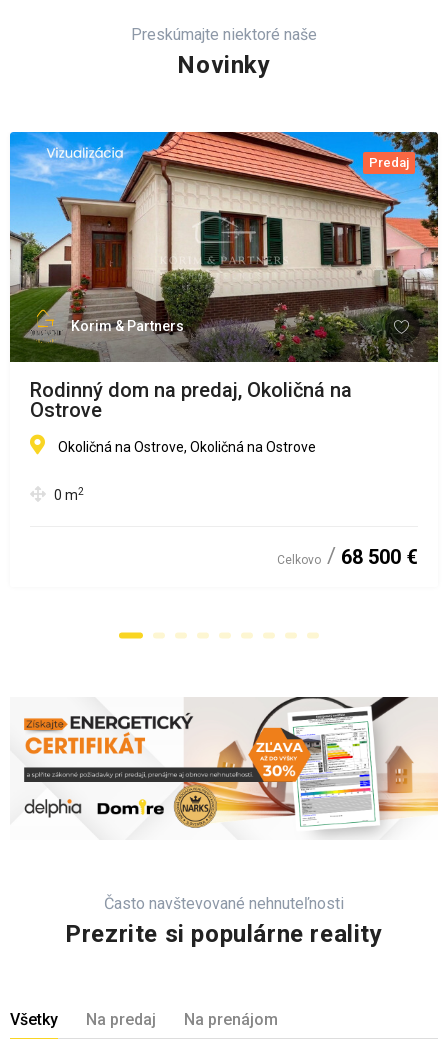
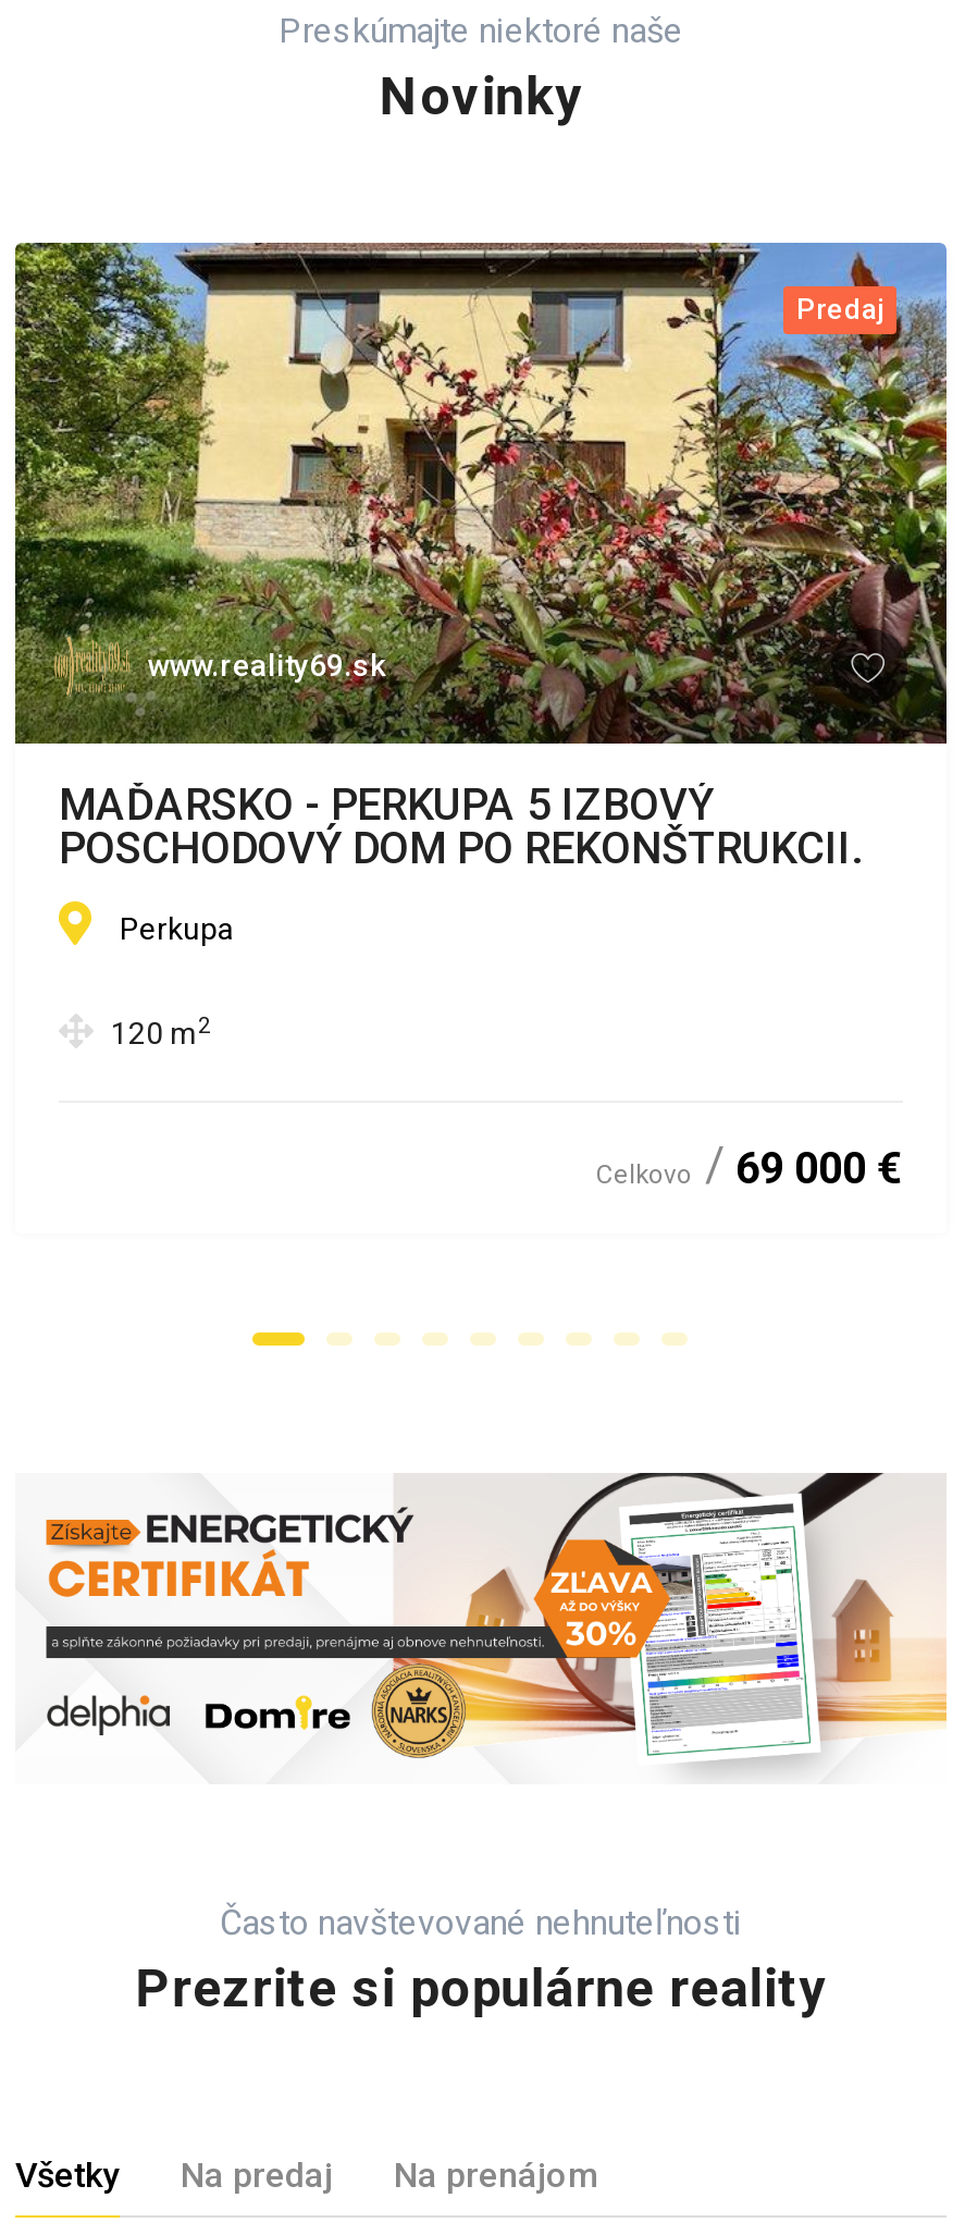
- [image]
- Korim & Partners
+ [image]
+ www.reality69.sk

- Rodinný dom na predaj, Okoličná na
- Ostrove
+ MAĎARSKO - PERKUPA 5 IZBOVÝ
+ POSCHODOVÝ DOM PO REKONŠTRUKCII.

- Okoličná na Ostrove, Okoličná na Ostrove
+ Perkupa

- 0 m2
+ 120 m2

- Celkovo 68 500 €
+ Celkovo 69 000 €
